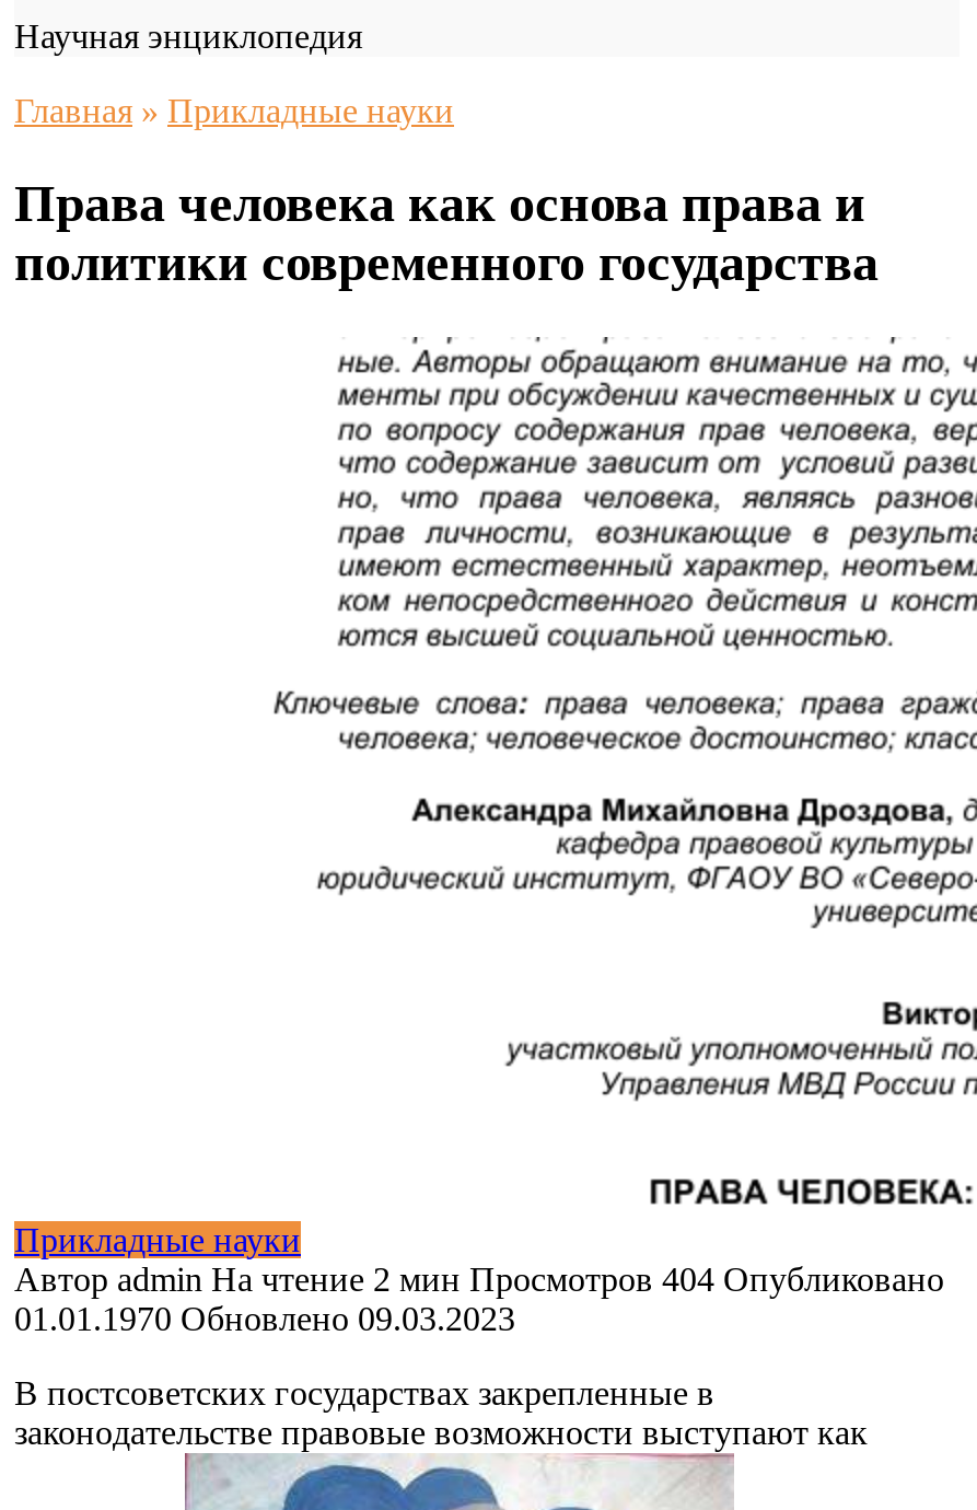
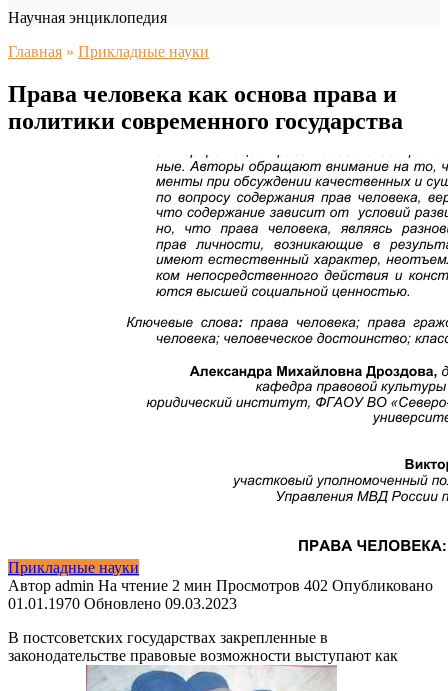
- Автор admin На чтение 2 мин Просмотров 404 Опубликовано
+ Автор admin На чтение 2 мин Просмотров 402 Опубликовано
